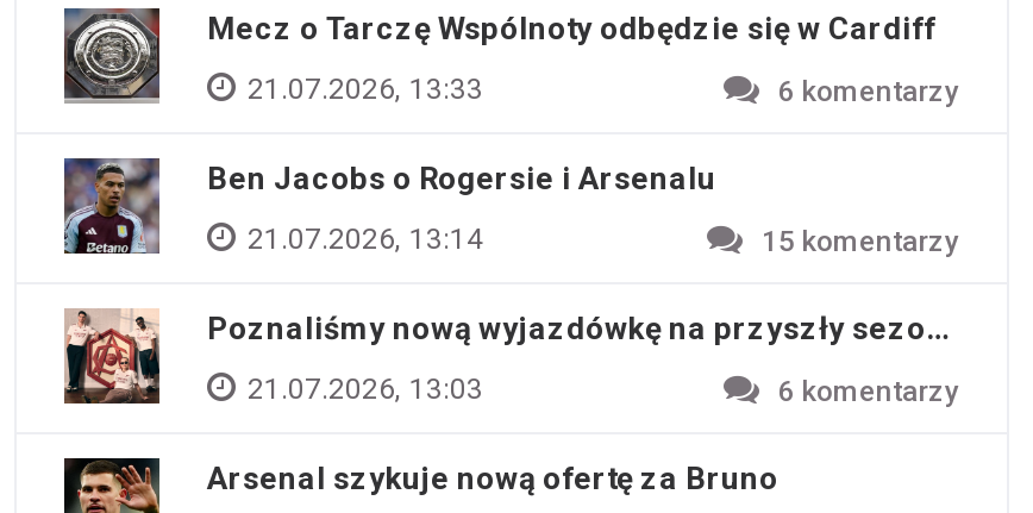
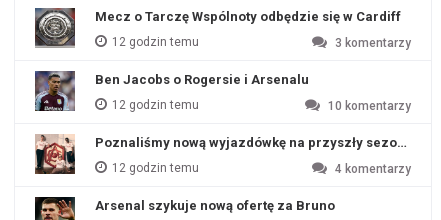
- 21.07.2026, 13:33
- 6 komentarzy
+ 12 godzin temu
+ 3 komentarzy

- 21.07.2026, 13:14
- 15 komentarzy
+ 12 godzin temu
+ 10 komentarzy

- 21.07.2026, 13:03
- 6 komentarzy
+ 12 godzin temu
+ 4 komentarzy
